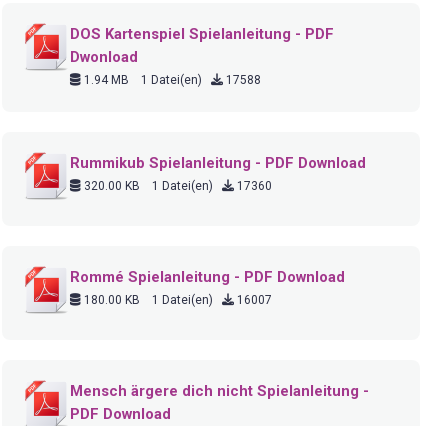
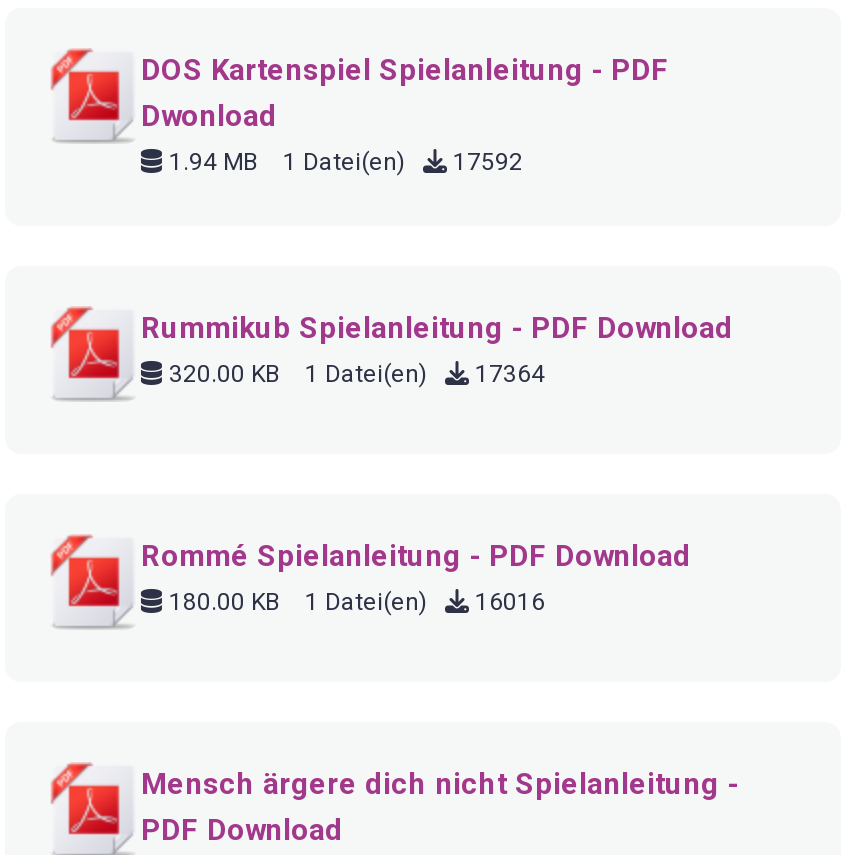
- 1.94 MB 1 Datei(en) 17588
+ 1.94 MB 1 Datei(en) 17592

- 320.00 KB 1 Datei(en) 17360
+ 320.00 KB 1 Datei(en) 17364

- 180.00 KB 1 Datei(en) 16007
+ 180.00 KB 1 Datei(en) 16016
